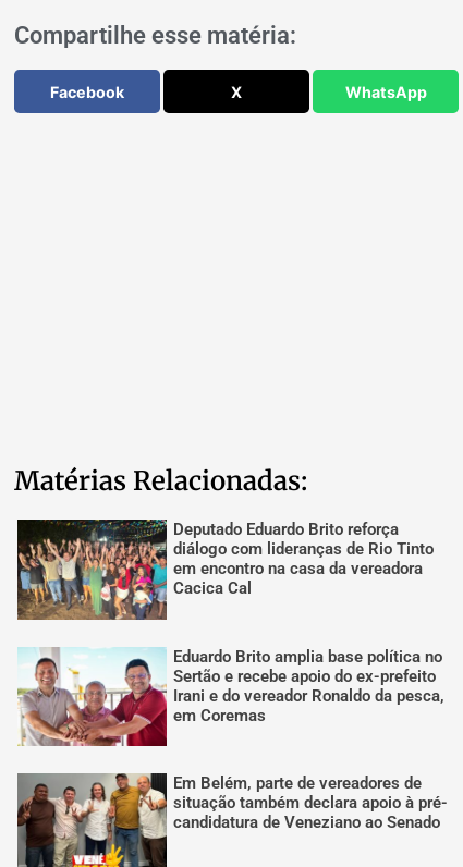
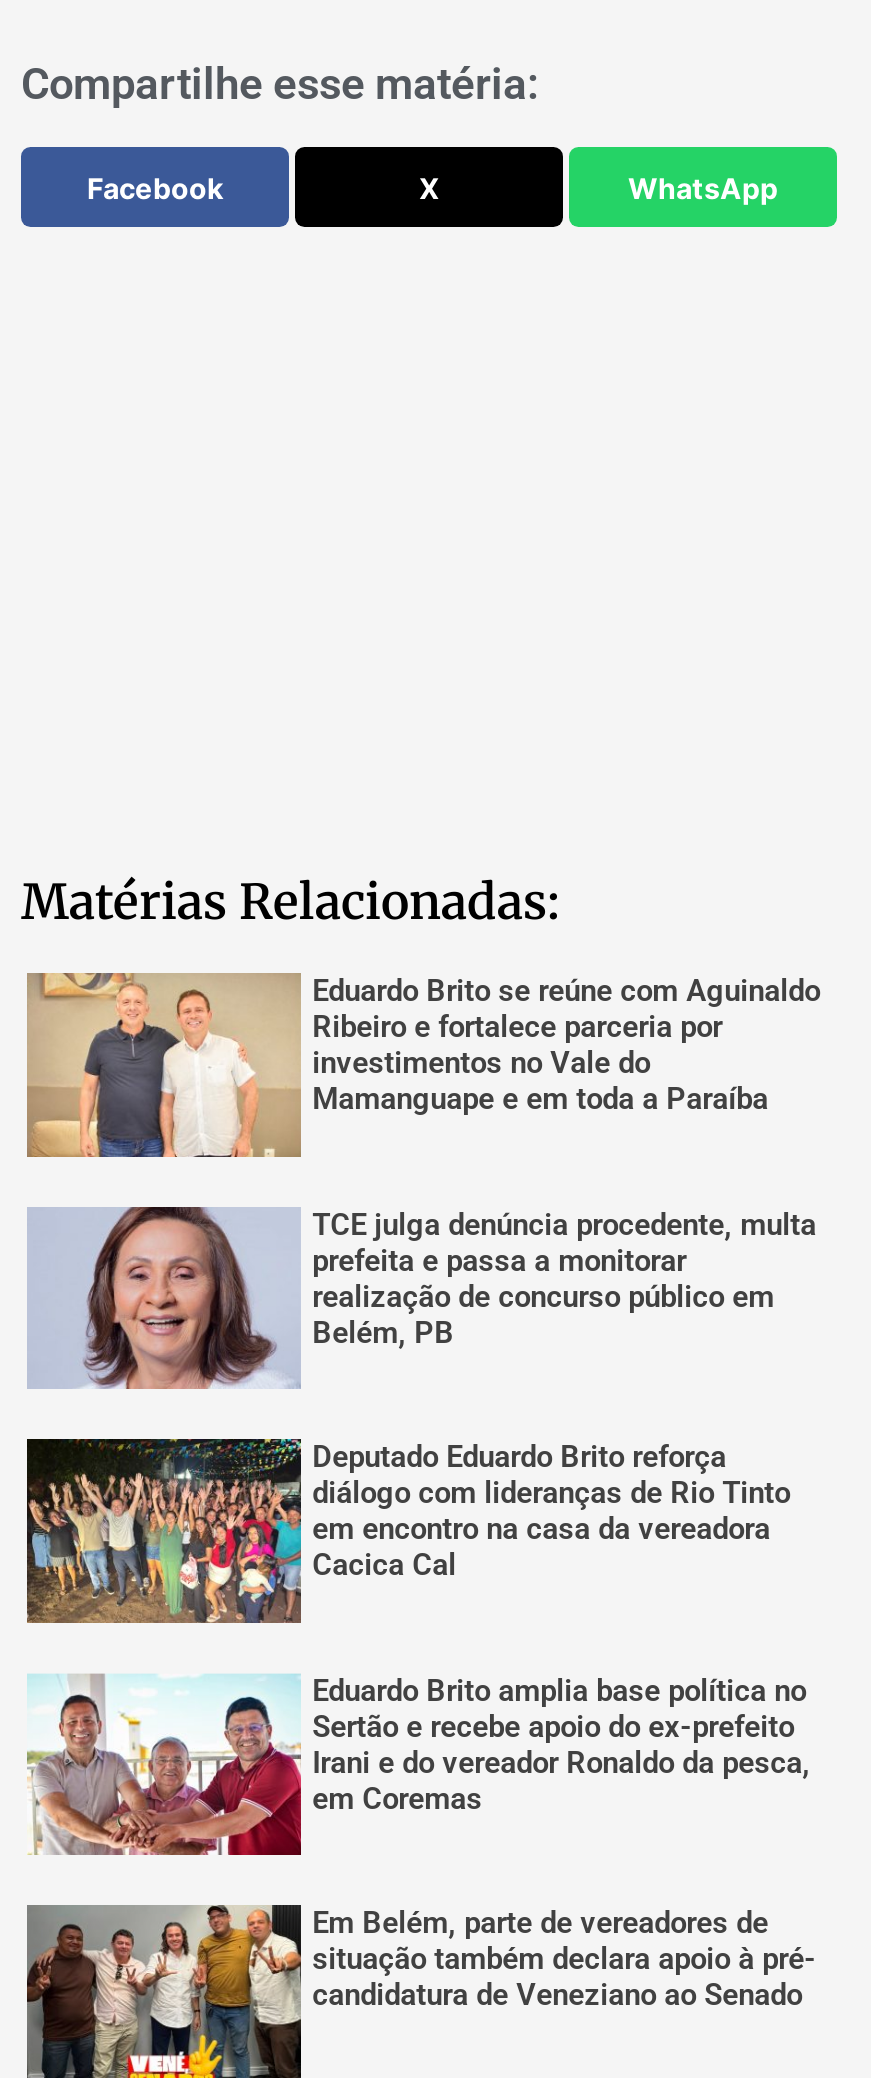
+ [image]
+ Eduardo Brito se reúne com Aguinaldo
+ Ribeiro e fortalece parceria por
+ investimentos no Vale do
+ Mamanguape e em toda a Paraíba
+ TCE julga denúncia procedente, multa
+ prefeita e passa a monitorar
+ realização de concurso público em
+ Belém, PB

+ [image]
